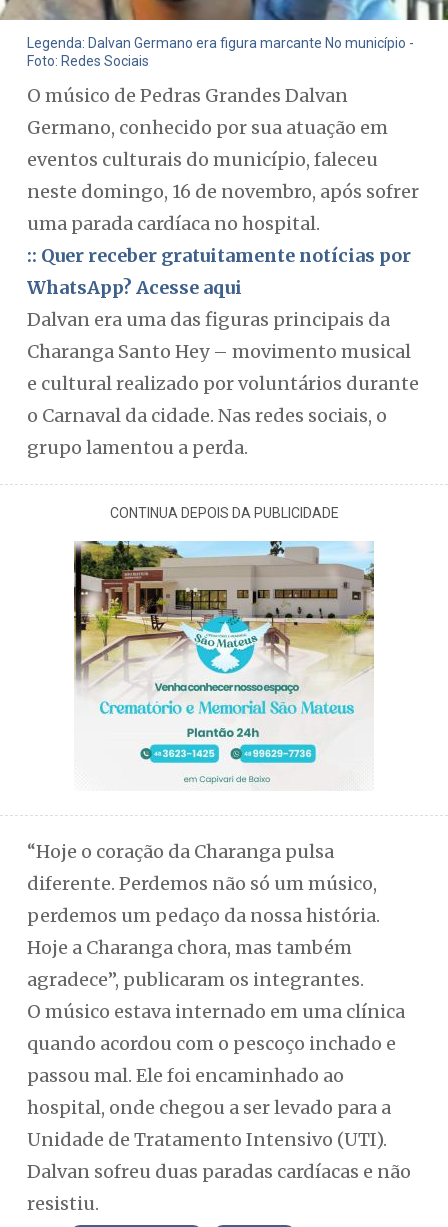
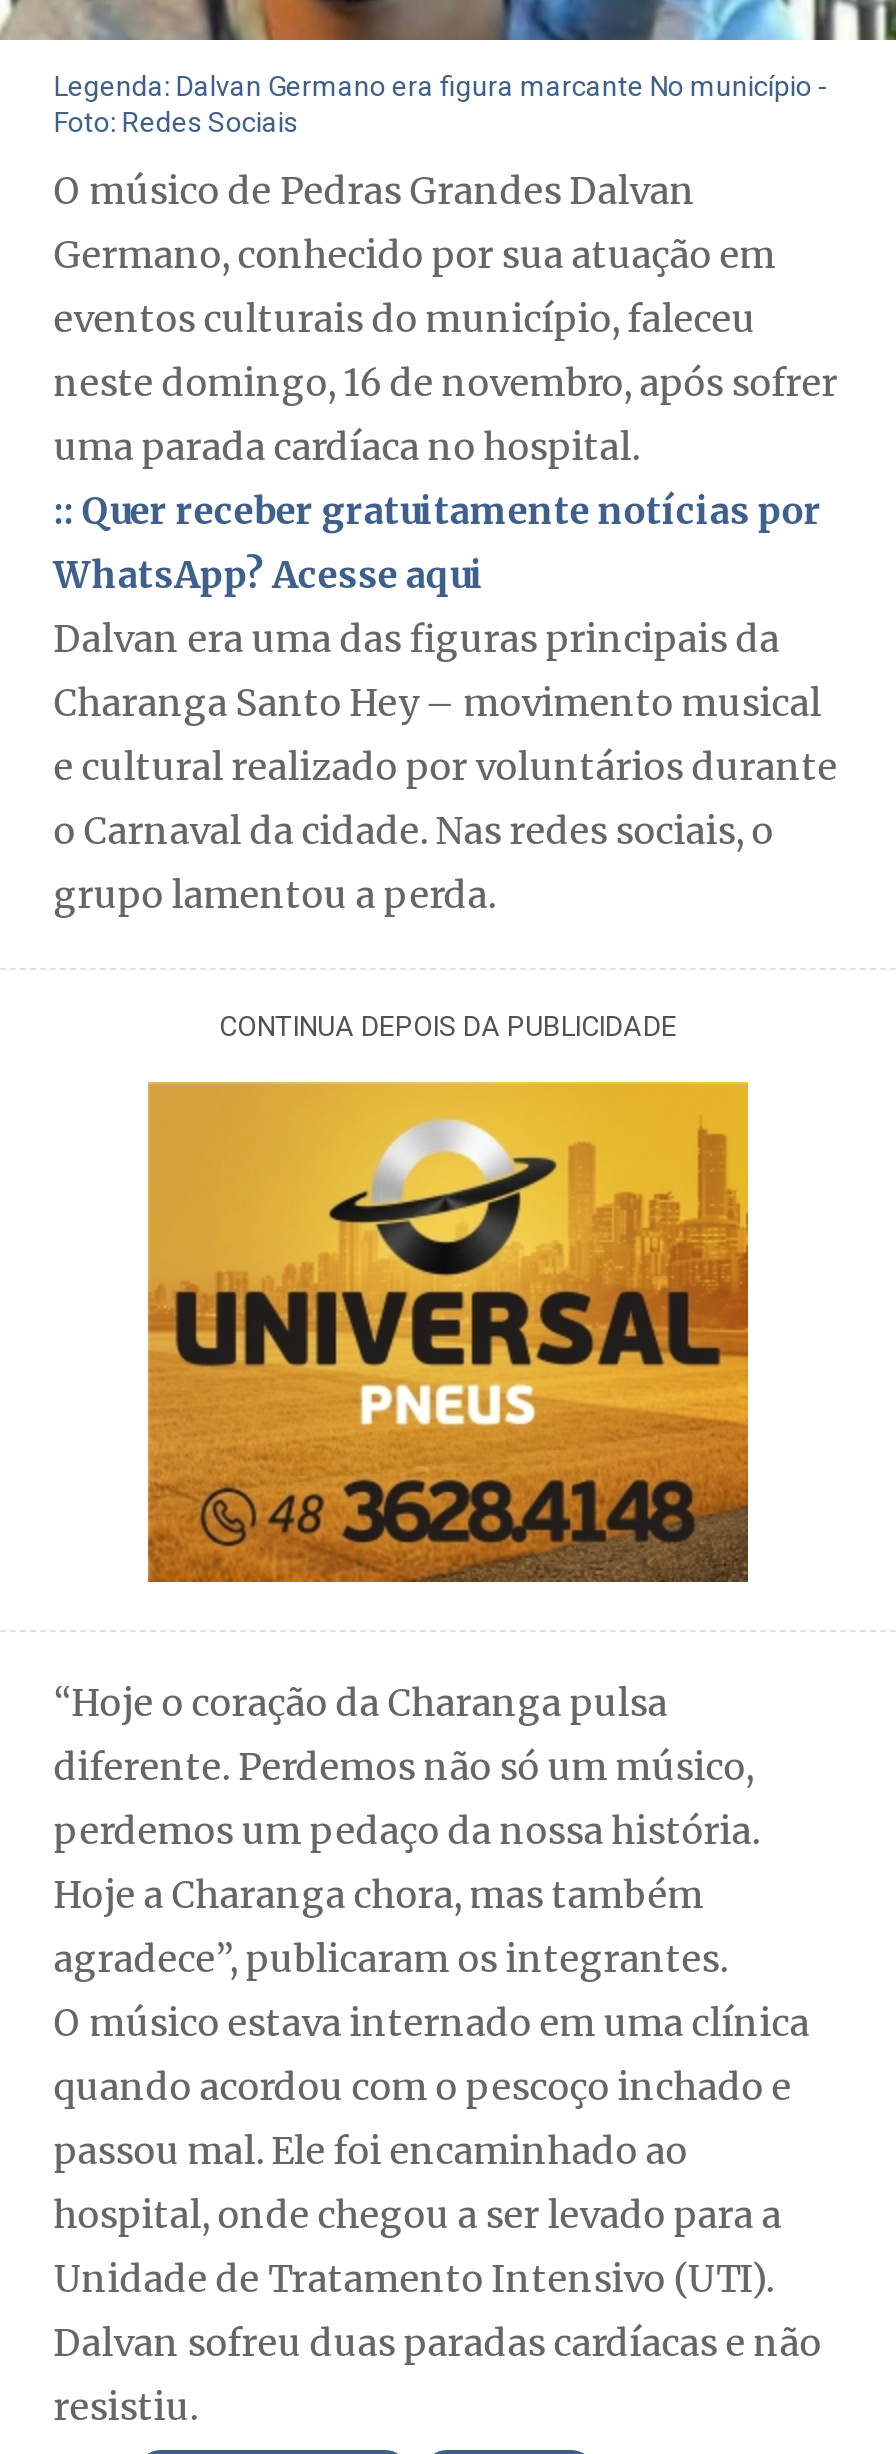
- [image]
+ [image]
